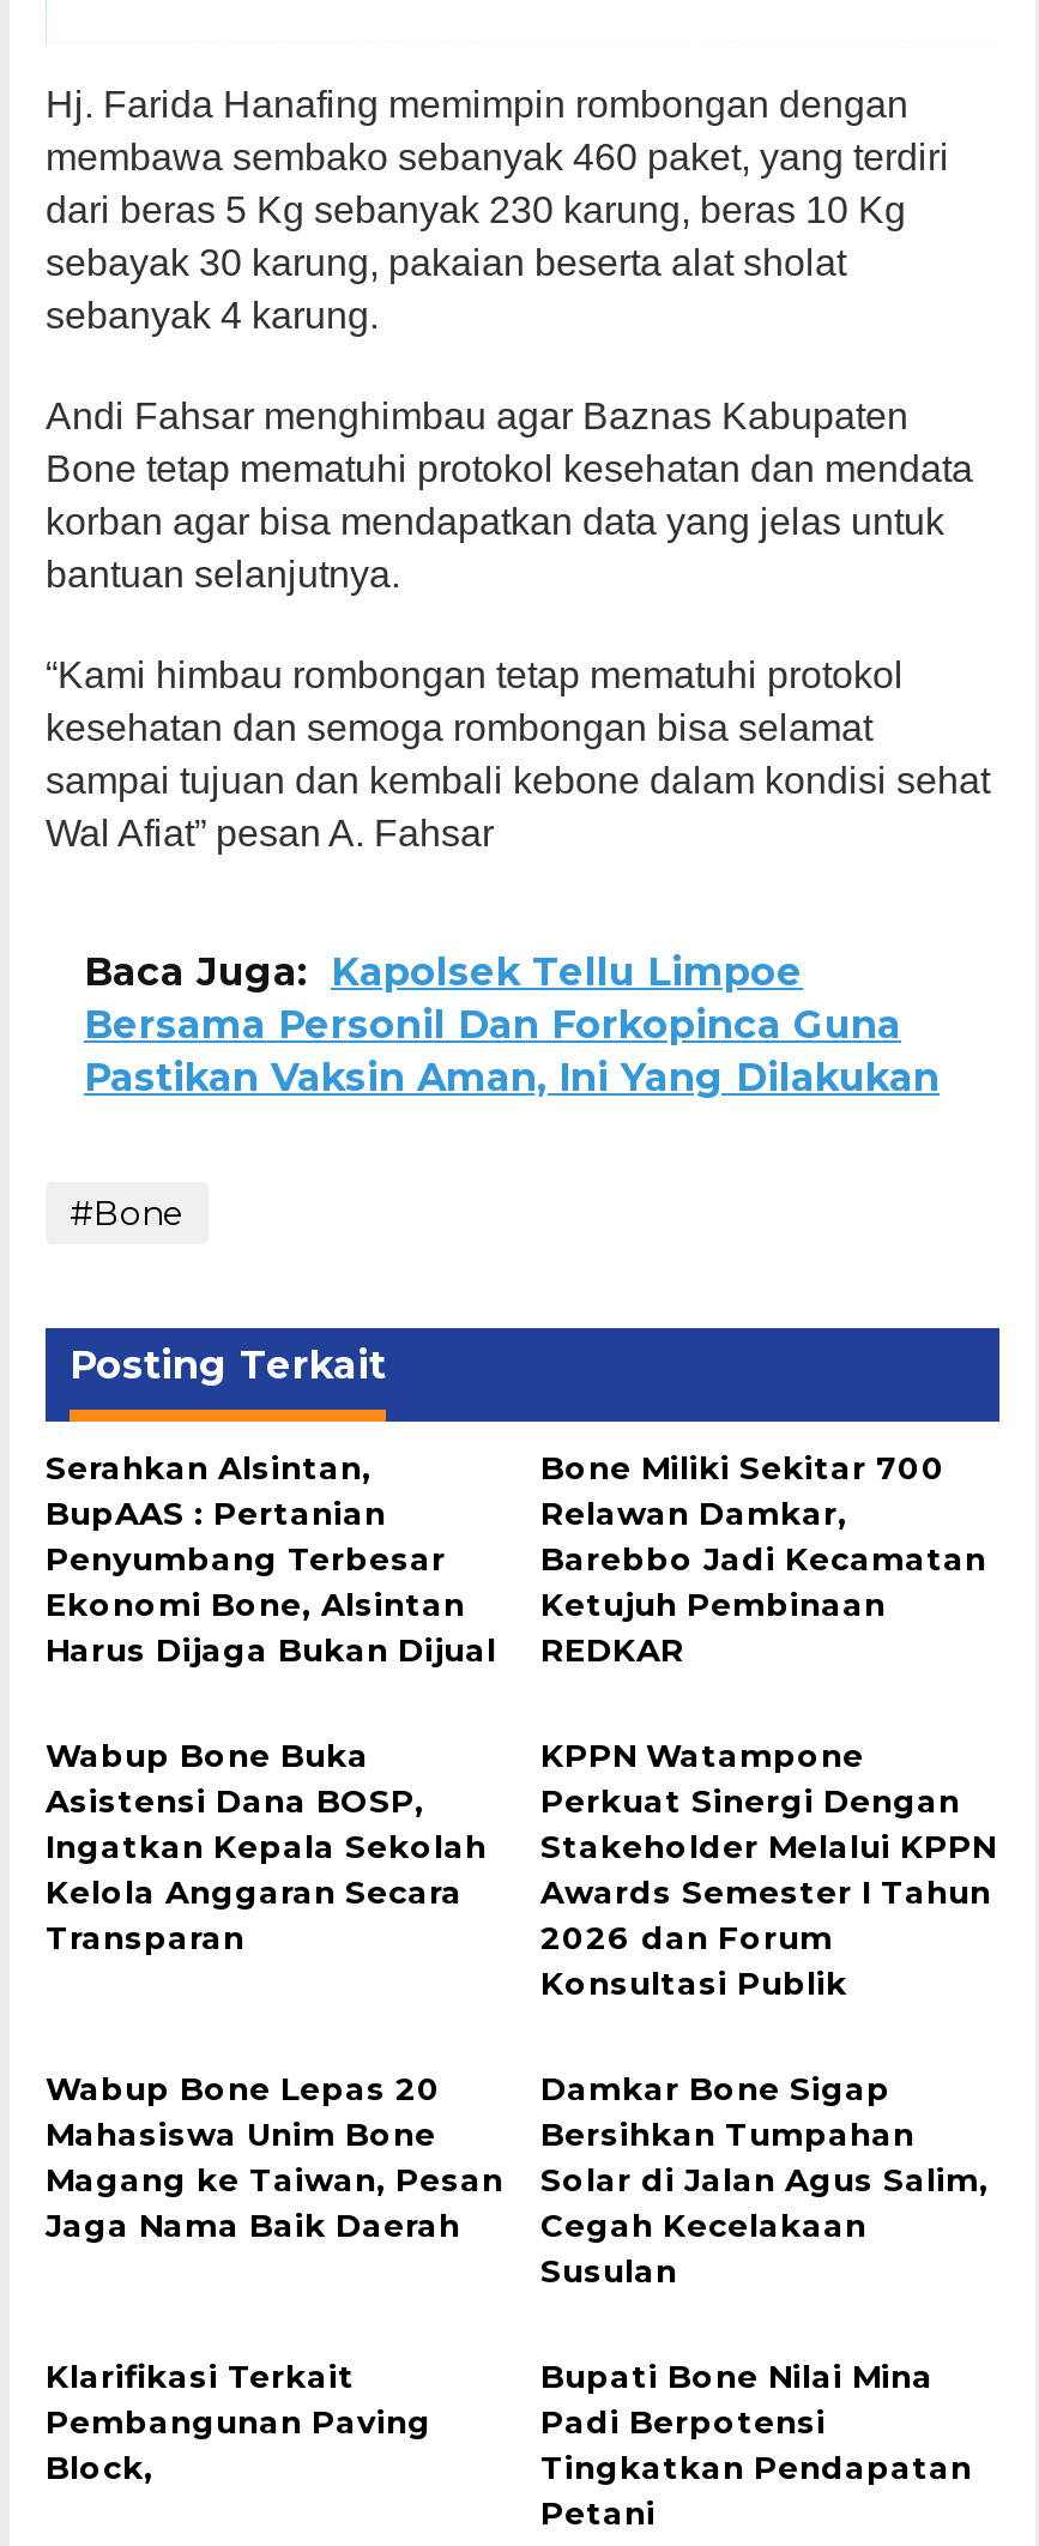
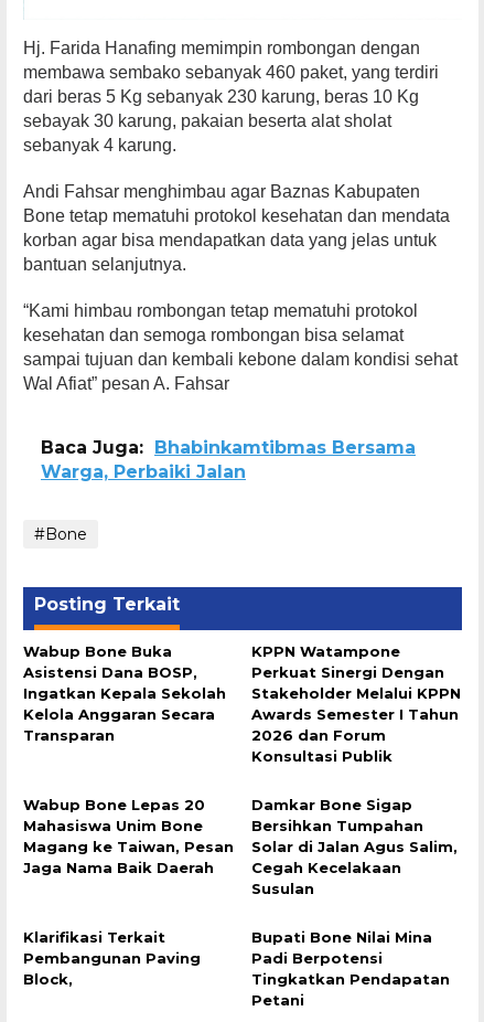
- Baca Juga: Kapolsek Tellu Limpoe
- Bersama Personil Dan Forkopinca Guna
- Pastikan Vaksin Aman, Ini Yang Dilakukan
+ Baca Juga: Bhabinkamtibmas Bersama
+ Warga, Perbaiki Jalan

- Serahkan Alsintan,
- BupAAS : Pertanian
- Penyumbang Terbesar
- Ekonomi Bone, Alsintan
- Harus Dijaga Bukan Dijual

- Bone Miliki Sekitar 700
- Relawan Damkar,
- Barebbo Jadi Kecamatan
- Ketujuh Pembinaan
- REDKAR
